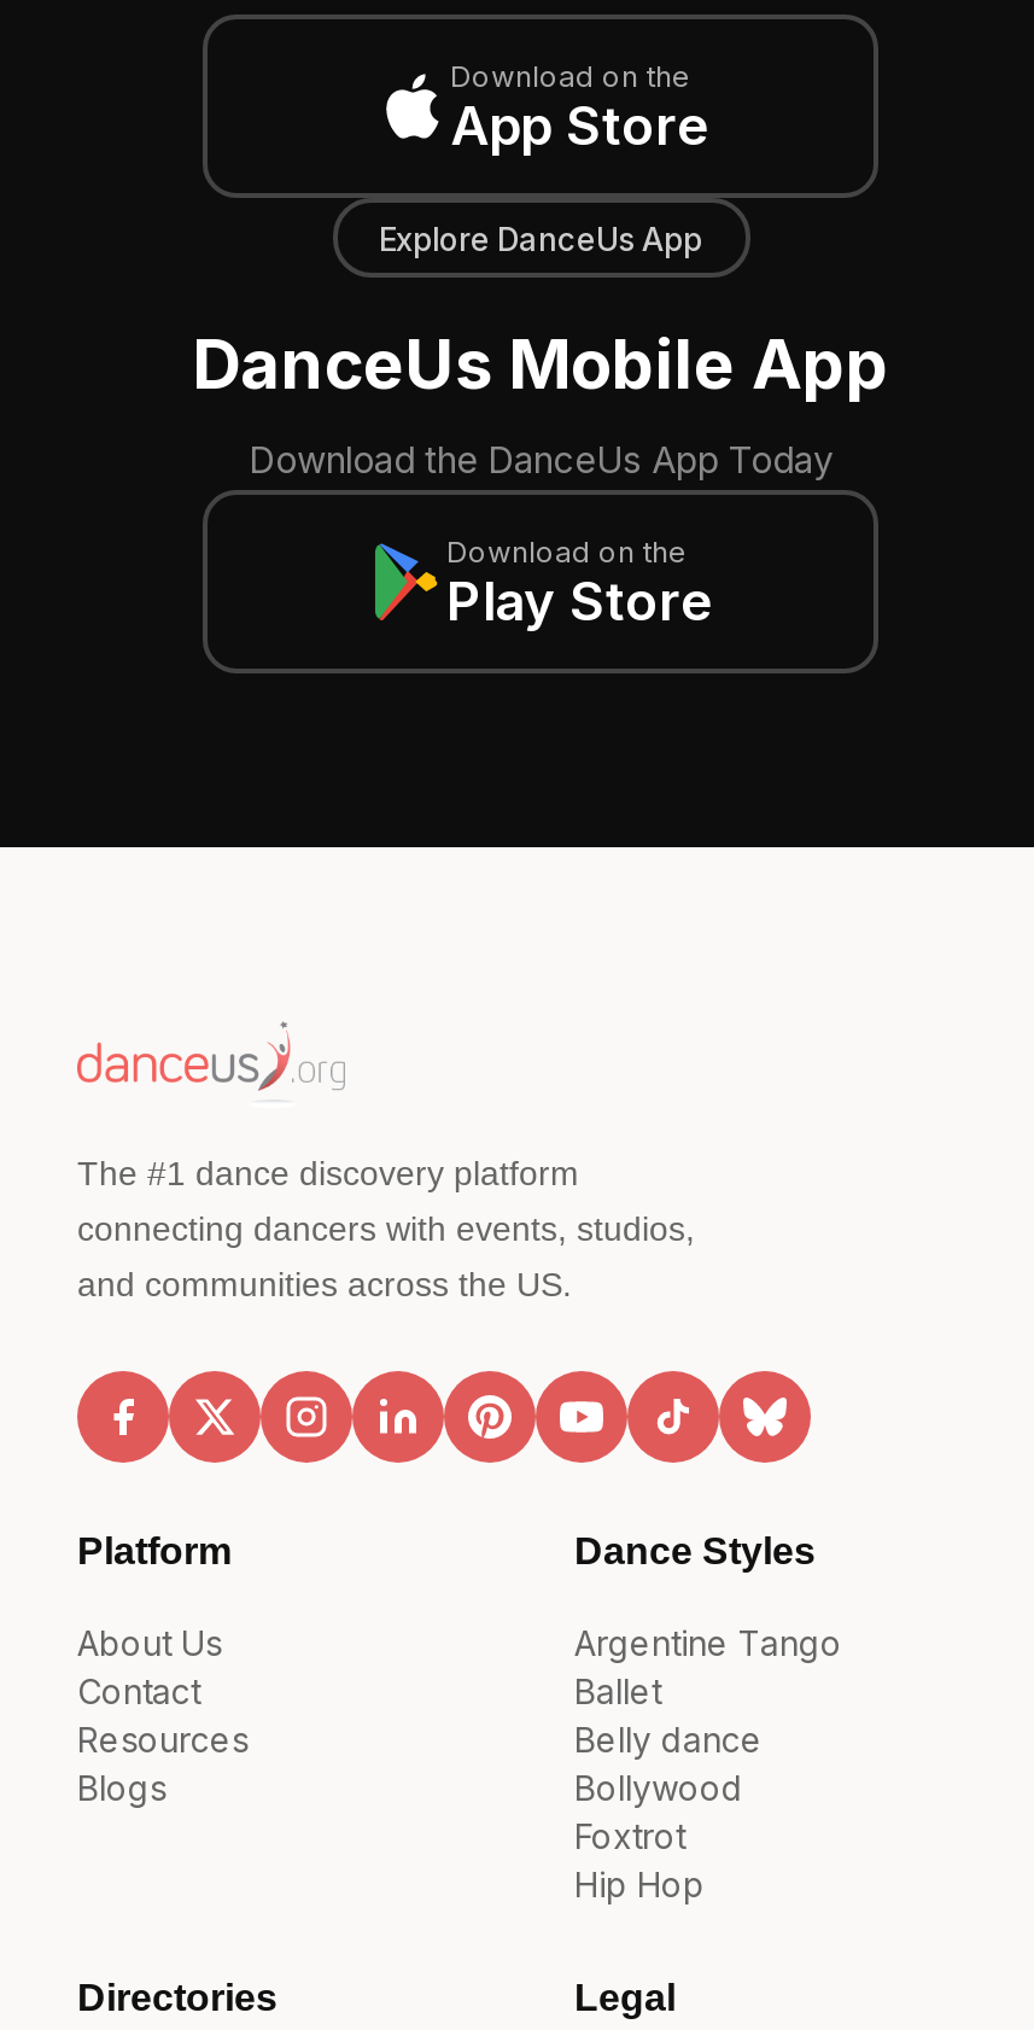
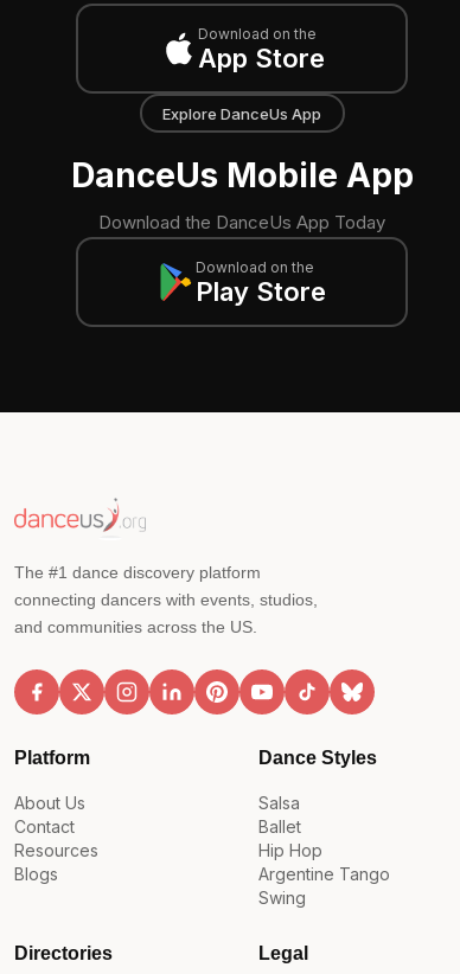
moved down: Argentine Tango

+ Salsa

- Belly dance
- Bollywood
- Foxtrot

+ Swing

moved up: Hip Hop
